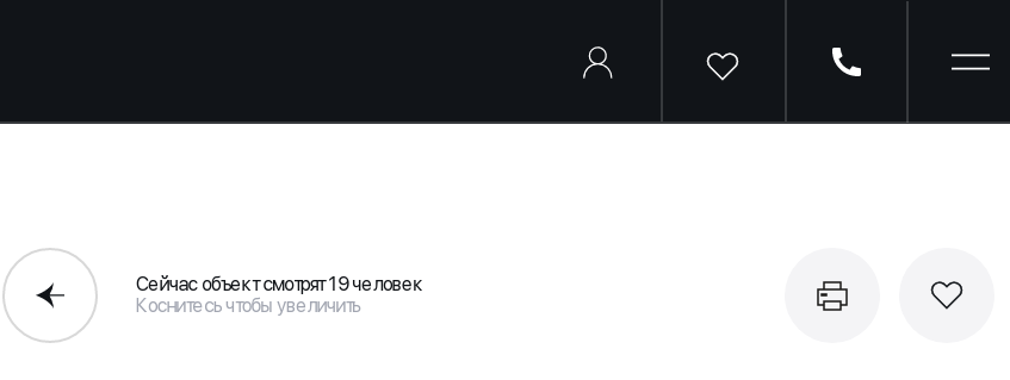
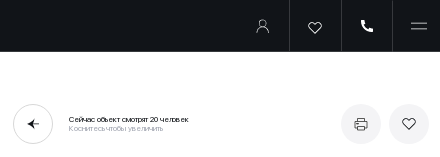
- Сейчас объект смотрят19 человек
+ Сейчас объект смотрят20 человек
